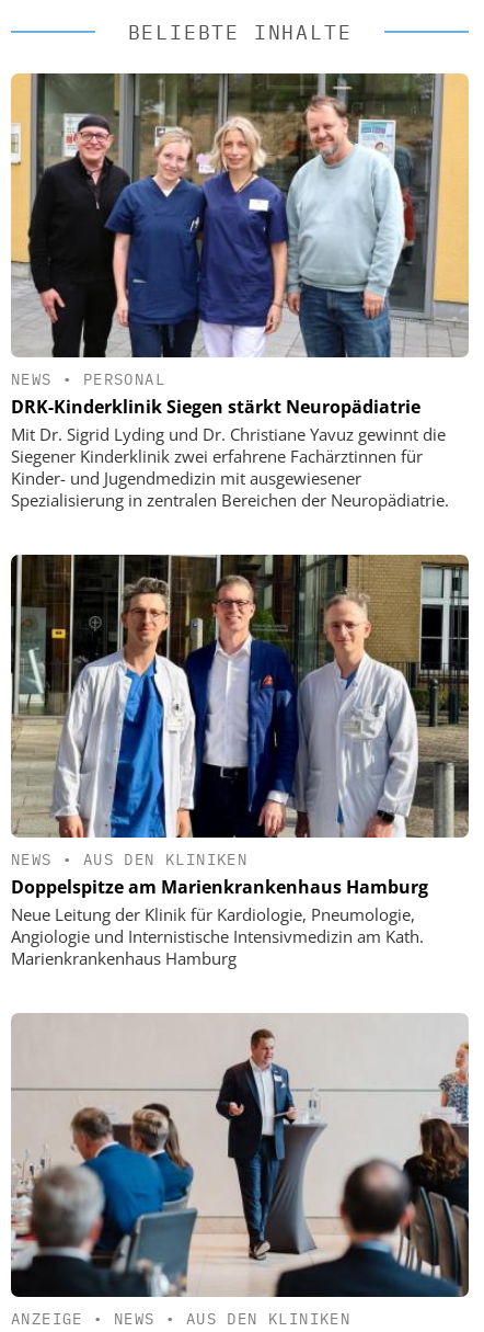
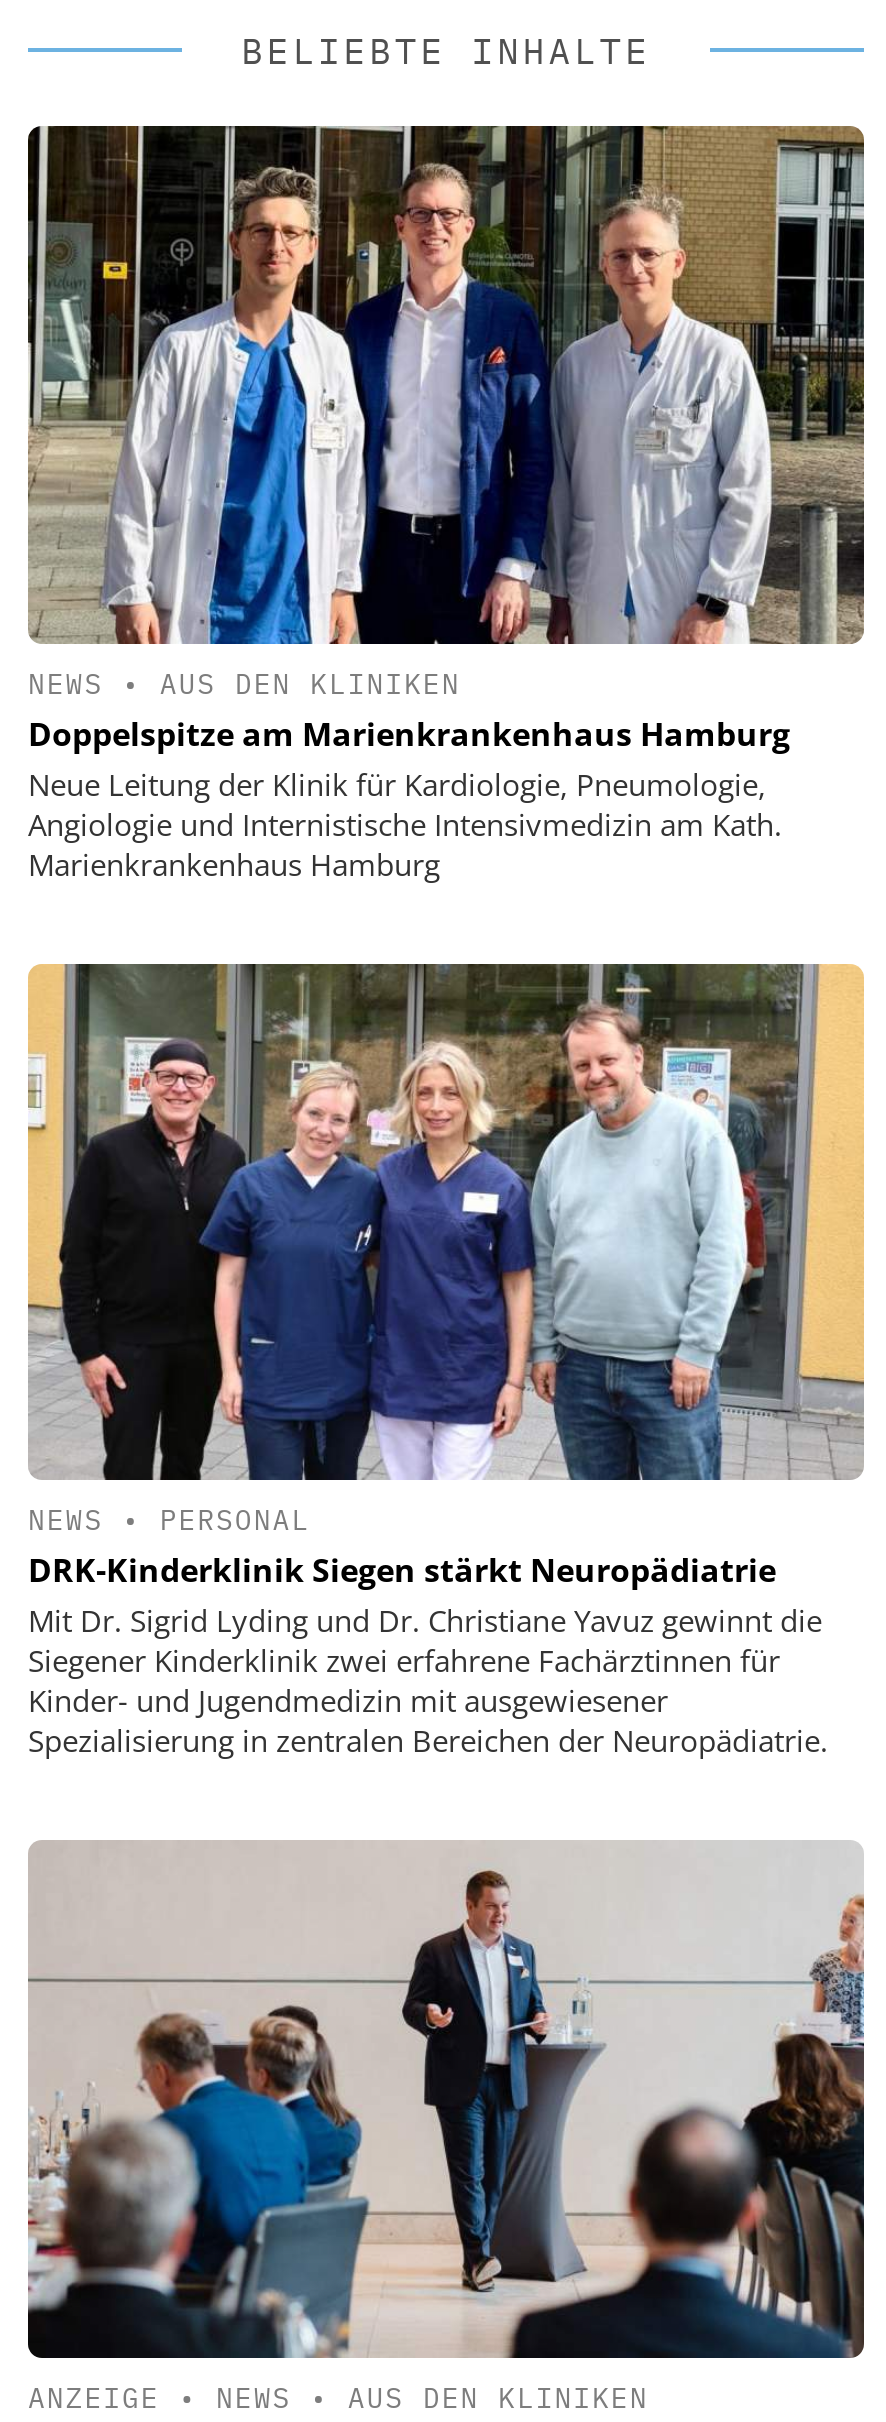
moved down: [image] | NEWS • PERSONAL | DRK-Kinderklinik Siegen stärkt Neuropädiatrie | Mit Dr. Sigrid Lyding und Dr. Christiane Yavuz gewinnt die | Siegener Kinderklinik zwei erfahrene Fachärztinnen für | Kinder- und Jugendmedizin mit ausgewiesener | Spezialisierung in zentralen Bereichen der Neuropädiatrie.

moved up: [image] | NEWS • AUS DEN KLINIKEN | Doppelspitze am Marienkrankenhaus Hamburg | Neue Leitung der Klinik für Kardiologie, Pneumologie, | Angiologie und Internistische Intensivmedizin am Kath. | Marienkrankenhaus Hamburg
